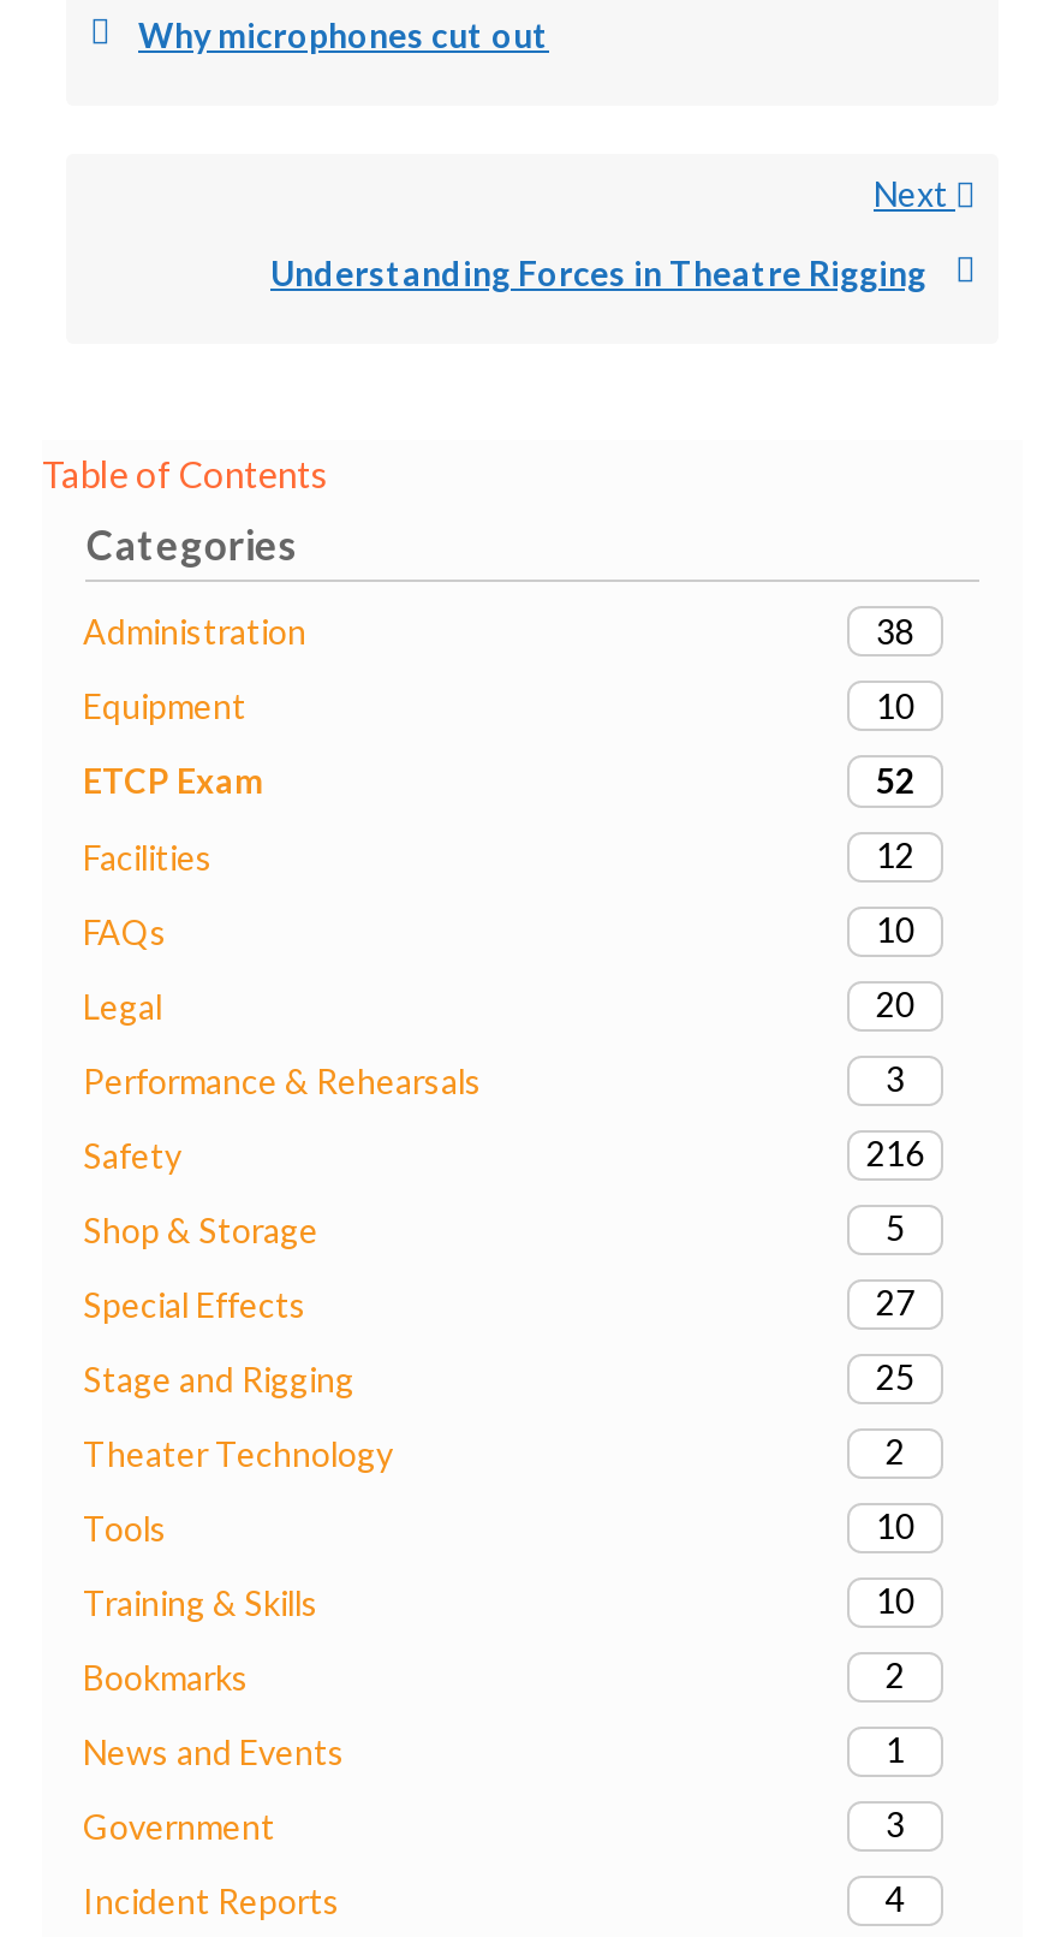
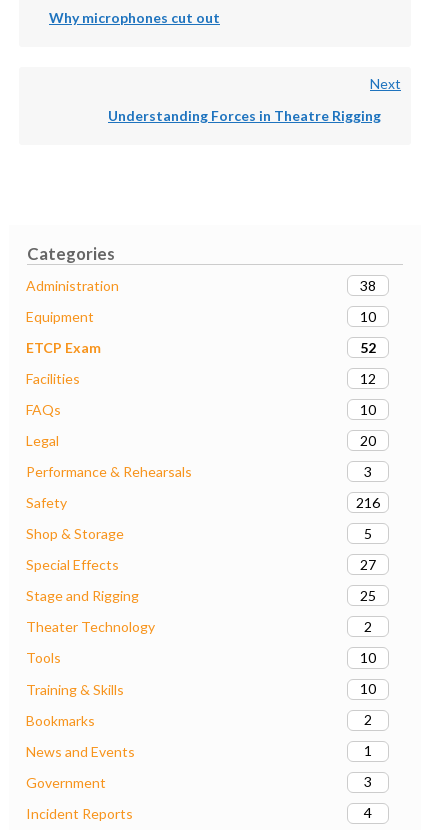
- Table of Contents
